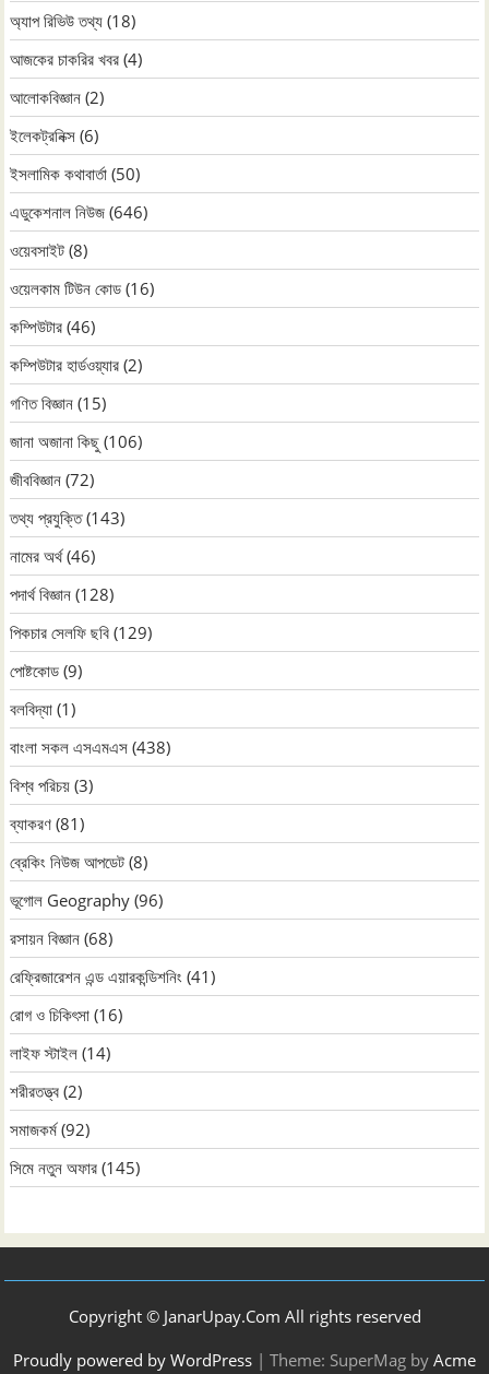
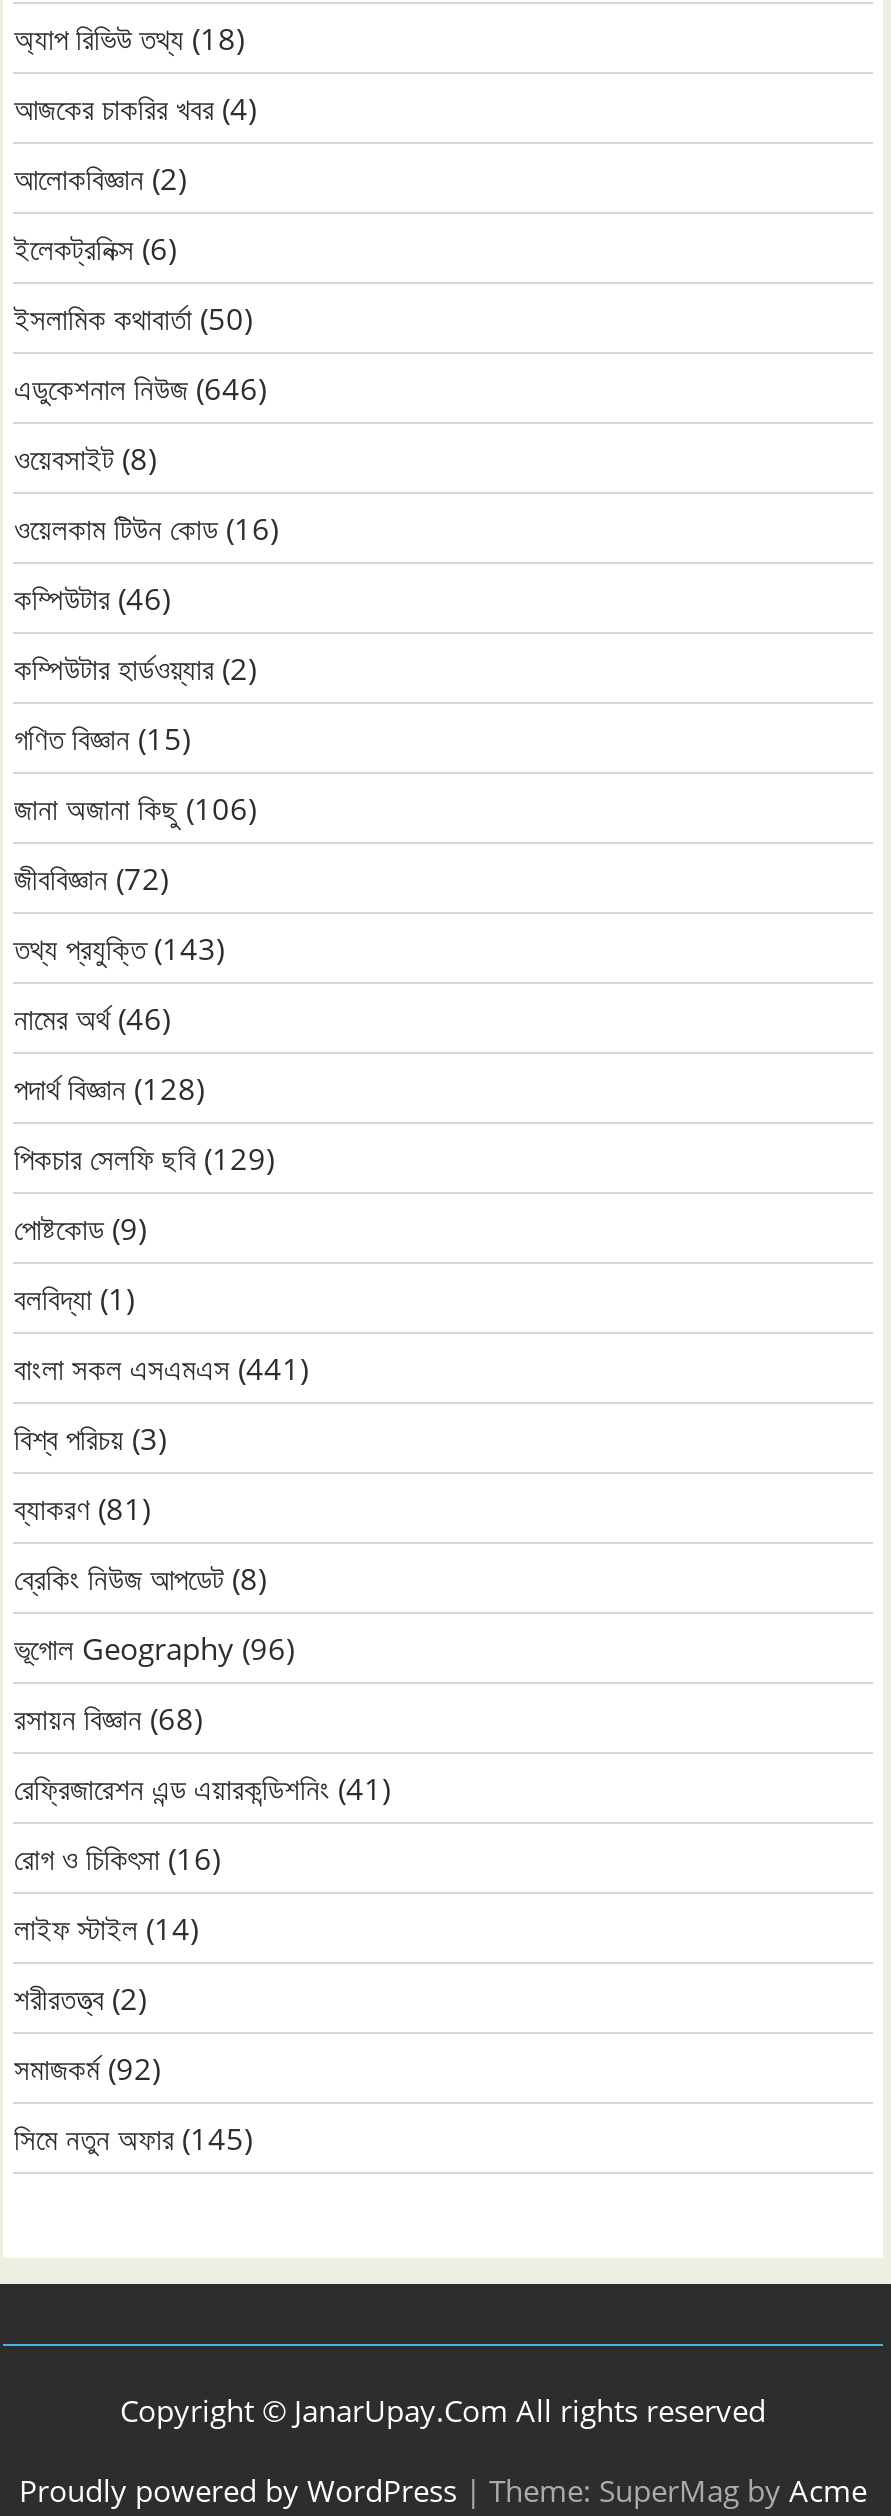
- বাংলা সকল এসএমএস (438)
+ বাংলা সকল এসএমএস (441)
